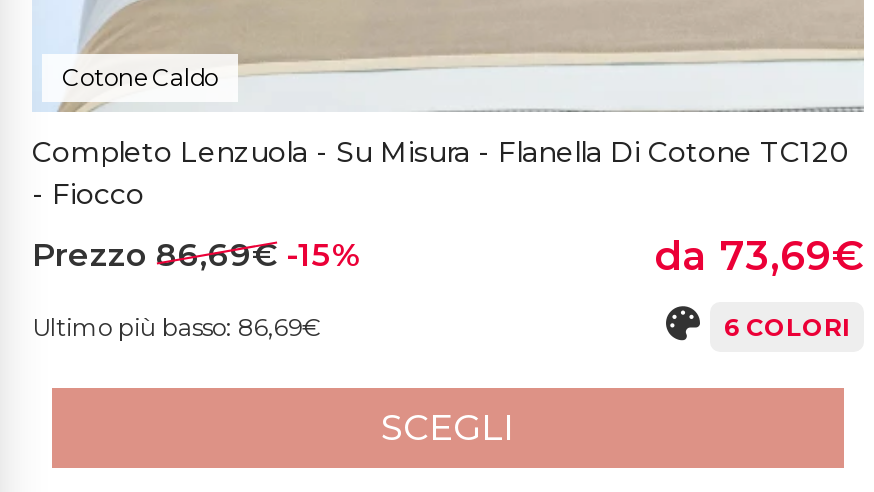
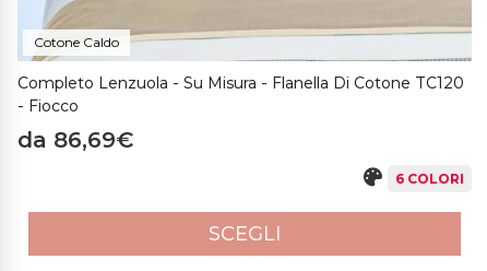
- Prezzo 86,69€ -15%
- da 73,69€
- Ultimo più basso: 86,69€
+ da 86,69€
